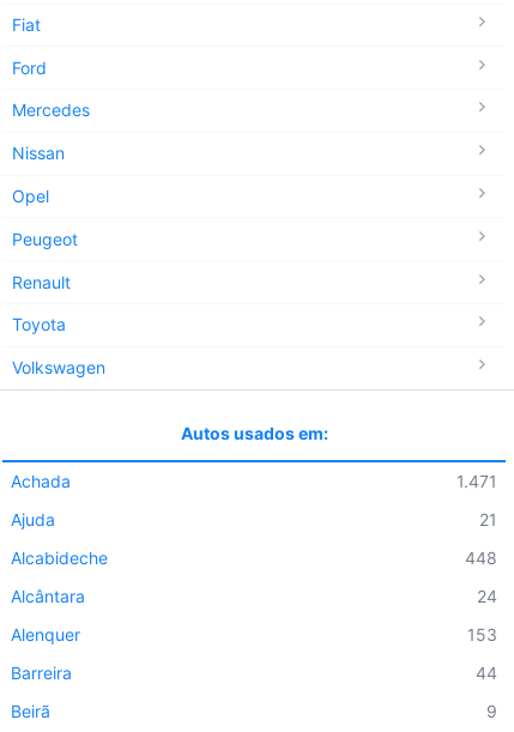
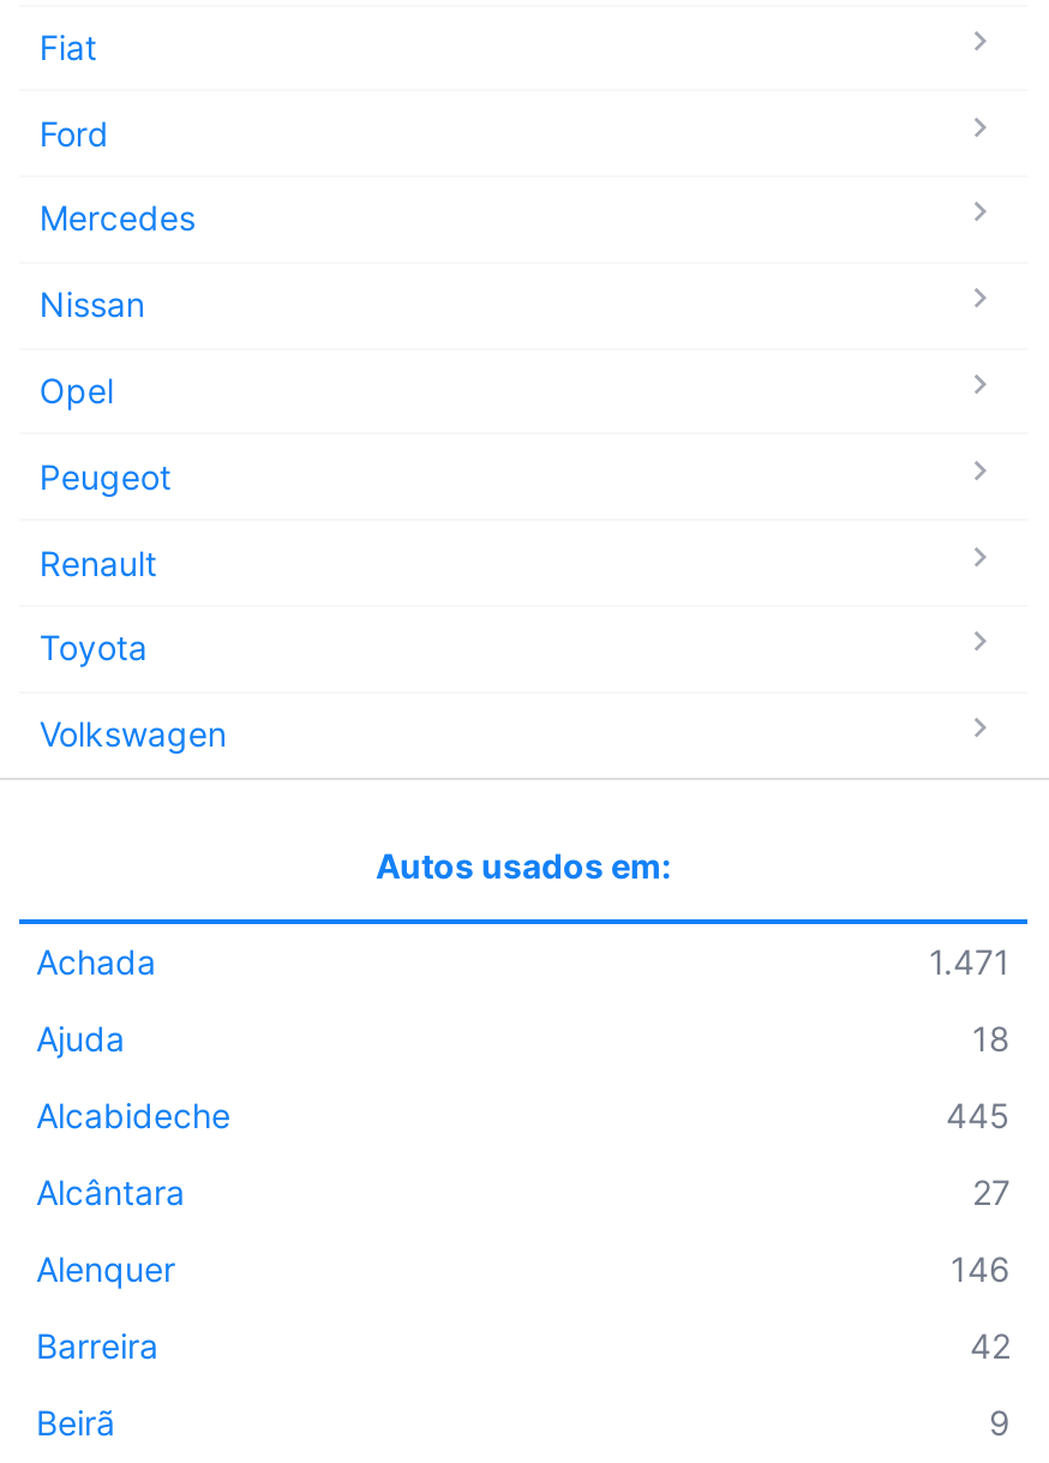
- 21
+ 18

- 448
+ 445

- 24
+ 27

- 153
+ 146

- 44
+ 42
